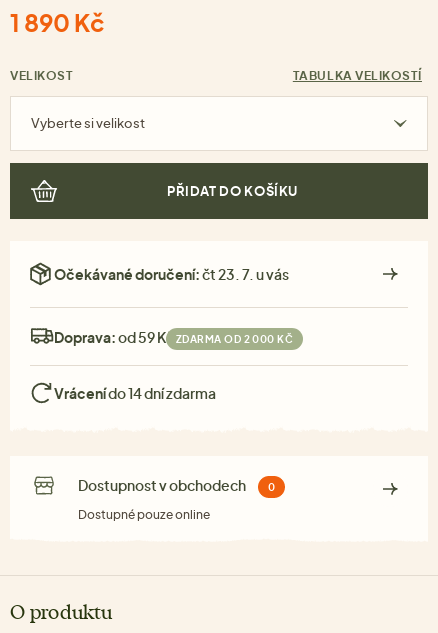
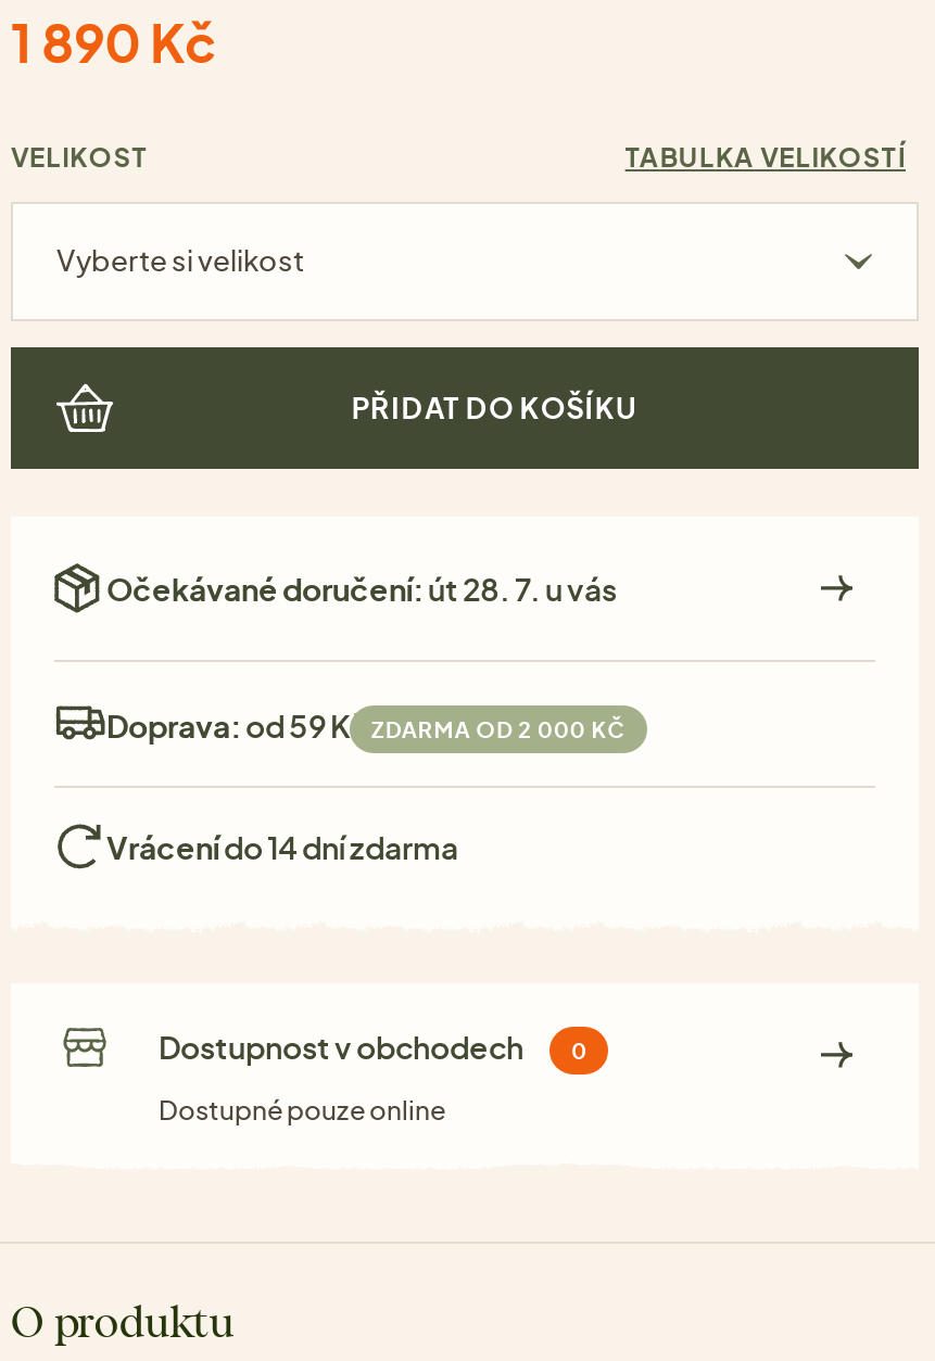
- Očekávané doručení: čt 23. 7. u vás
+ Očekávané doručení: út 28. 7. u vás
